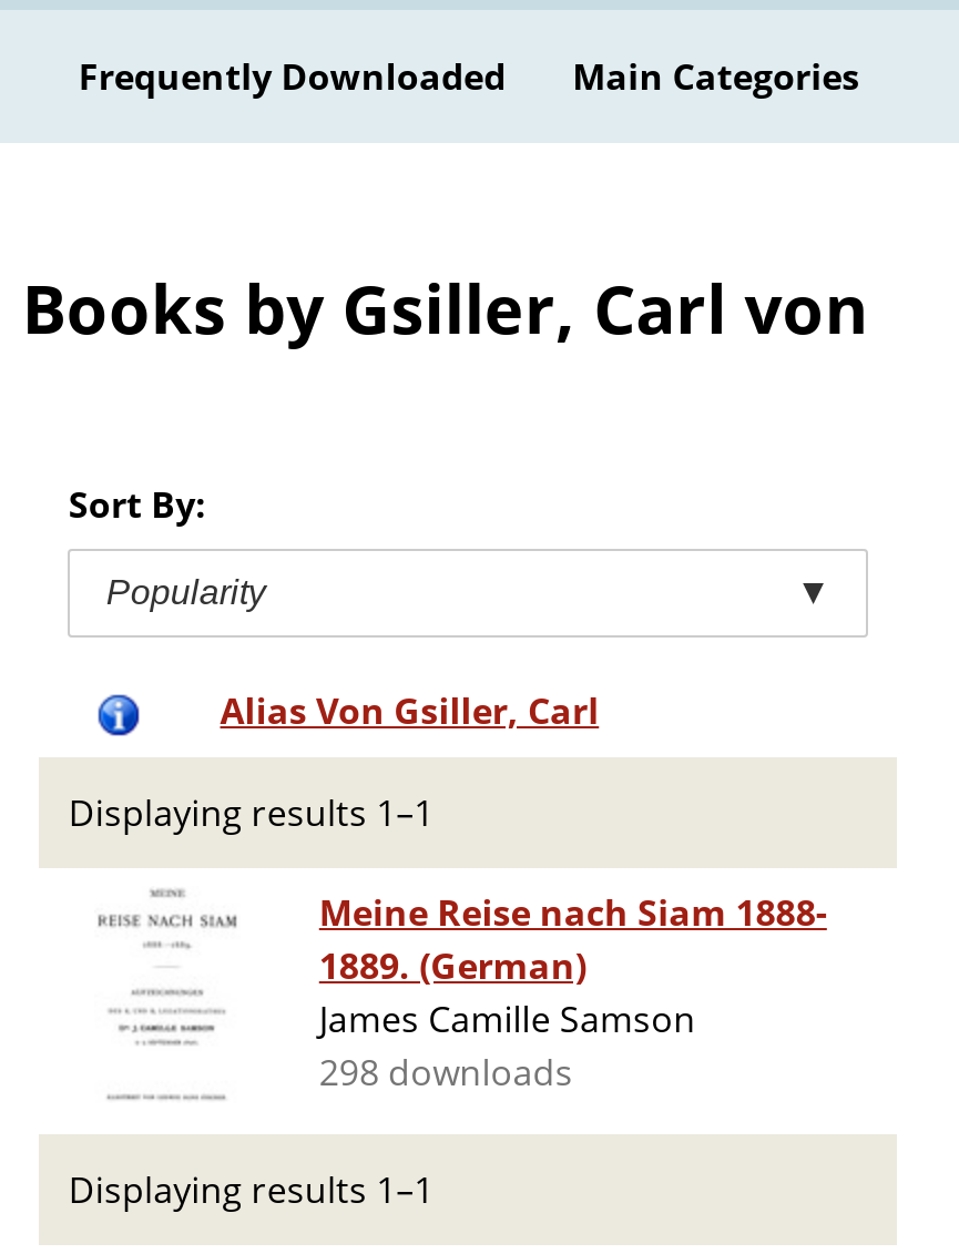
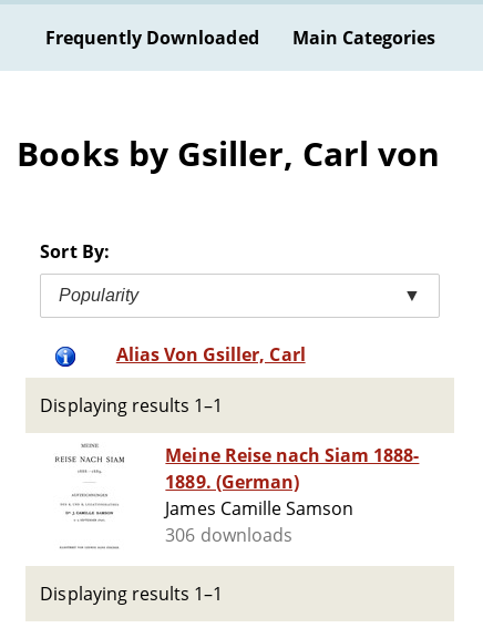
- 298 downloads
+ 306 downloads
